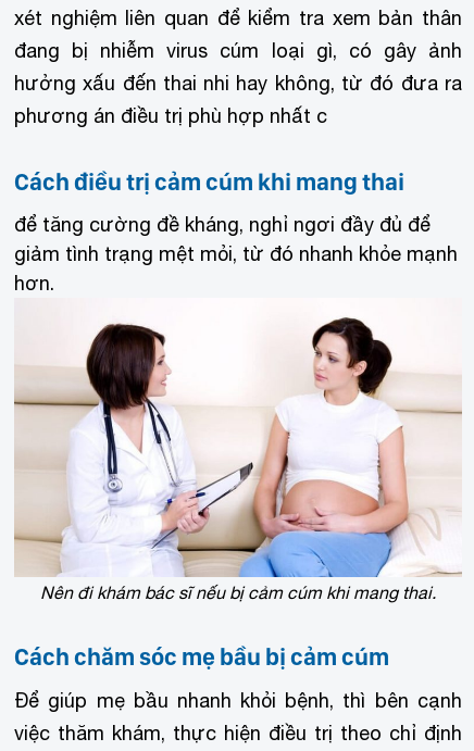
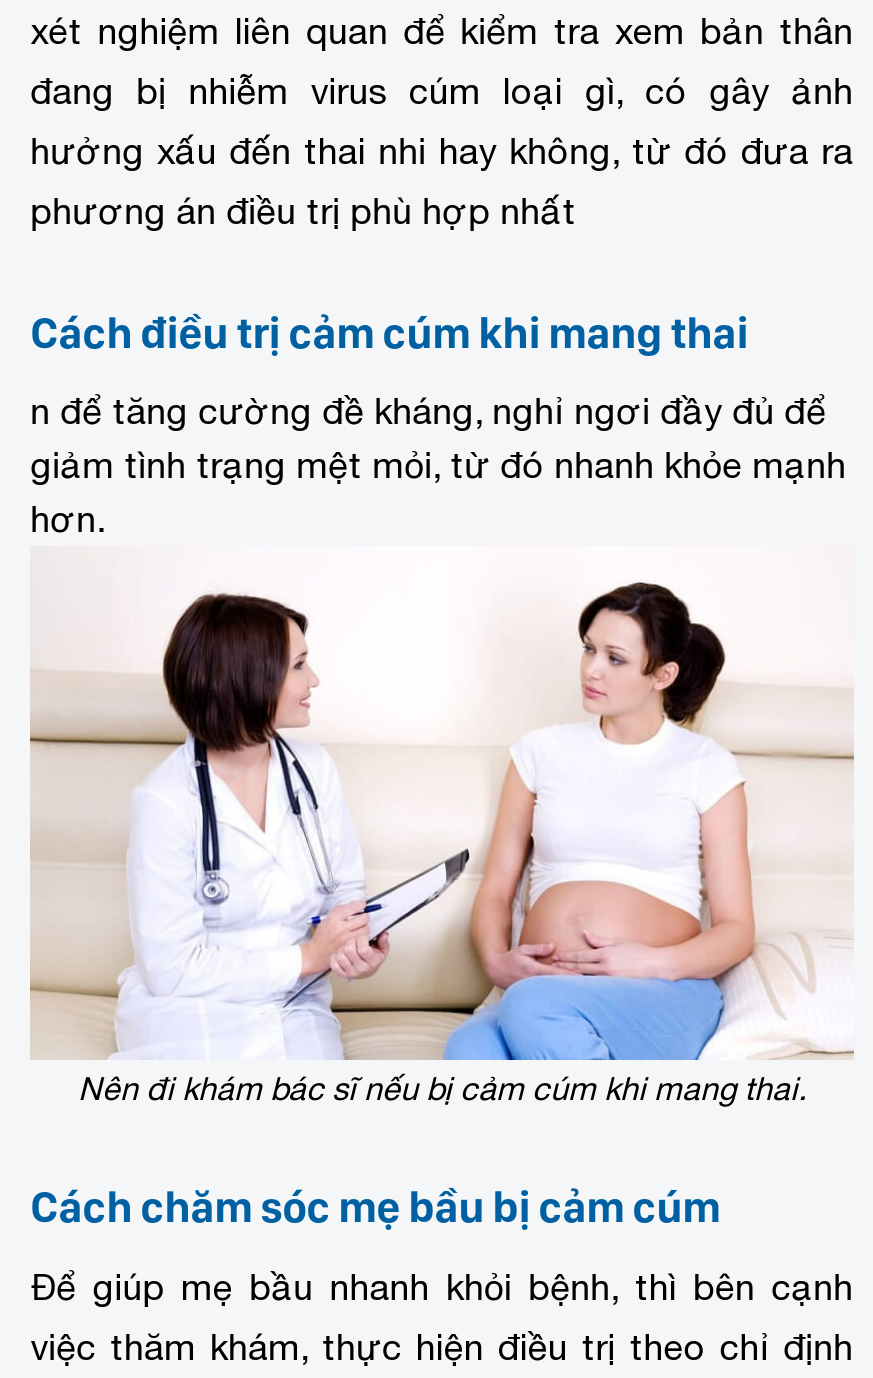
- phương án điều trị phù hợp nhất c
+ phương án điều trị phù hợp nhất

- để tăng cường đề kháng, nghỉ ngơi đầy đủ để
+ n để tăng cường đề kháng, nghỉ ngơi đầy đủ để
